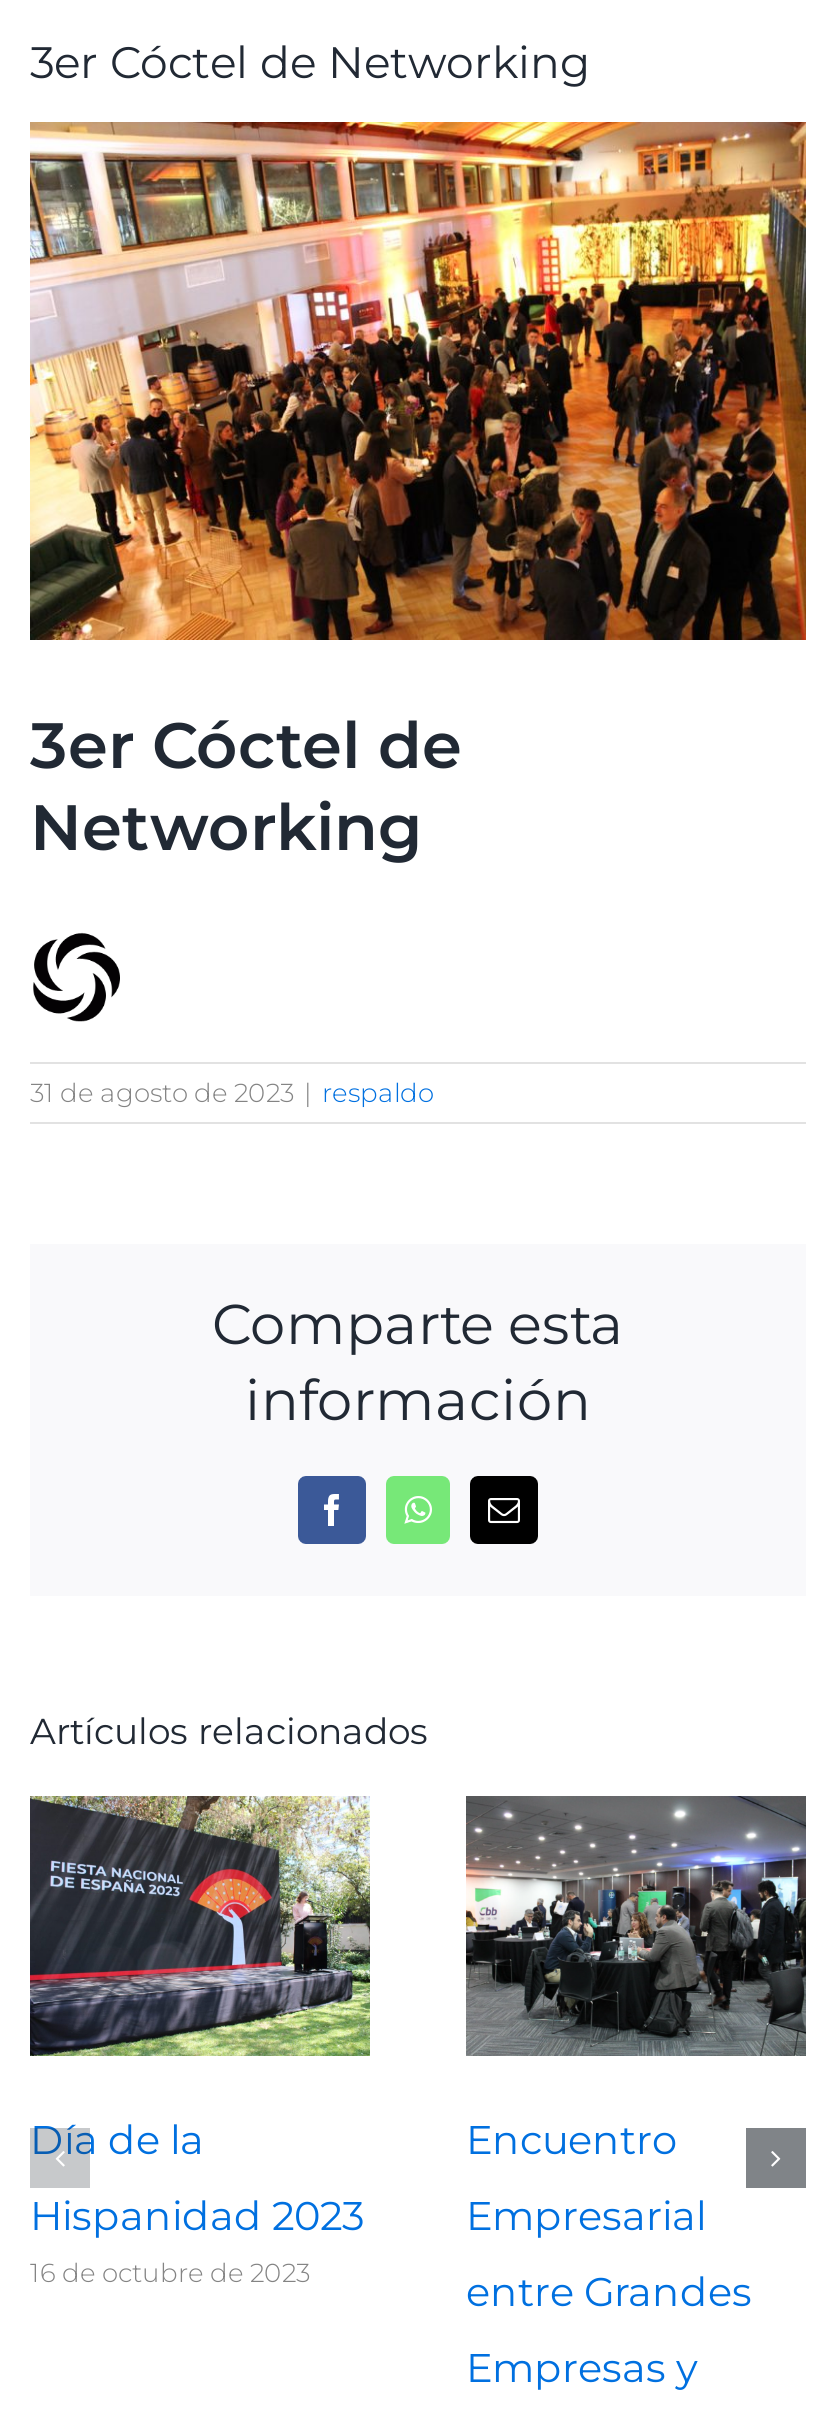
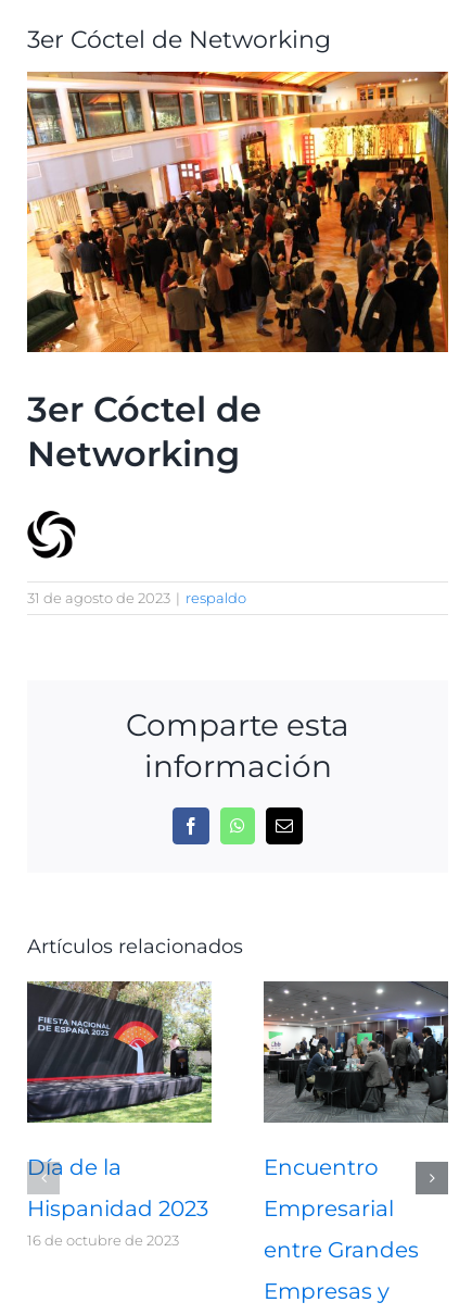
- [image]
+ [image]
